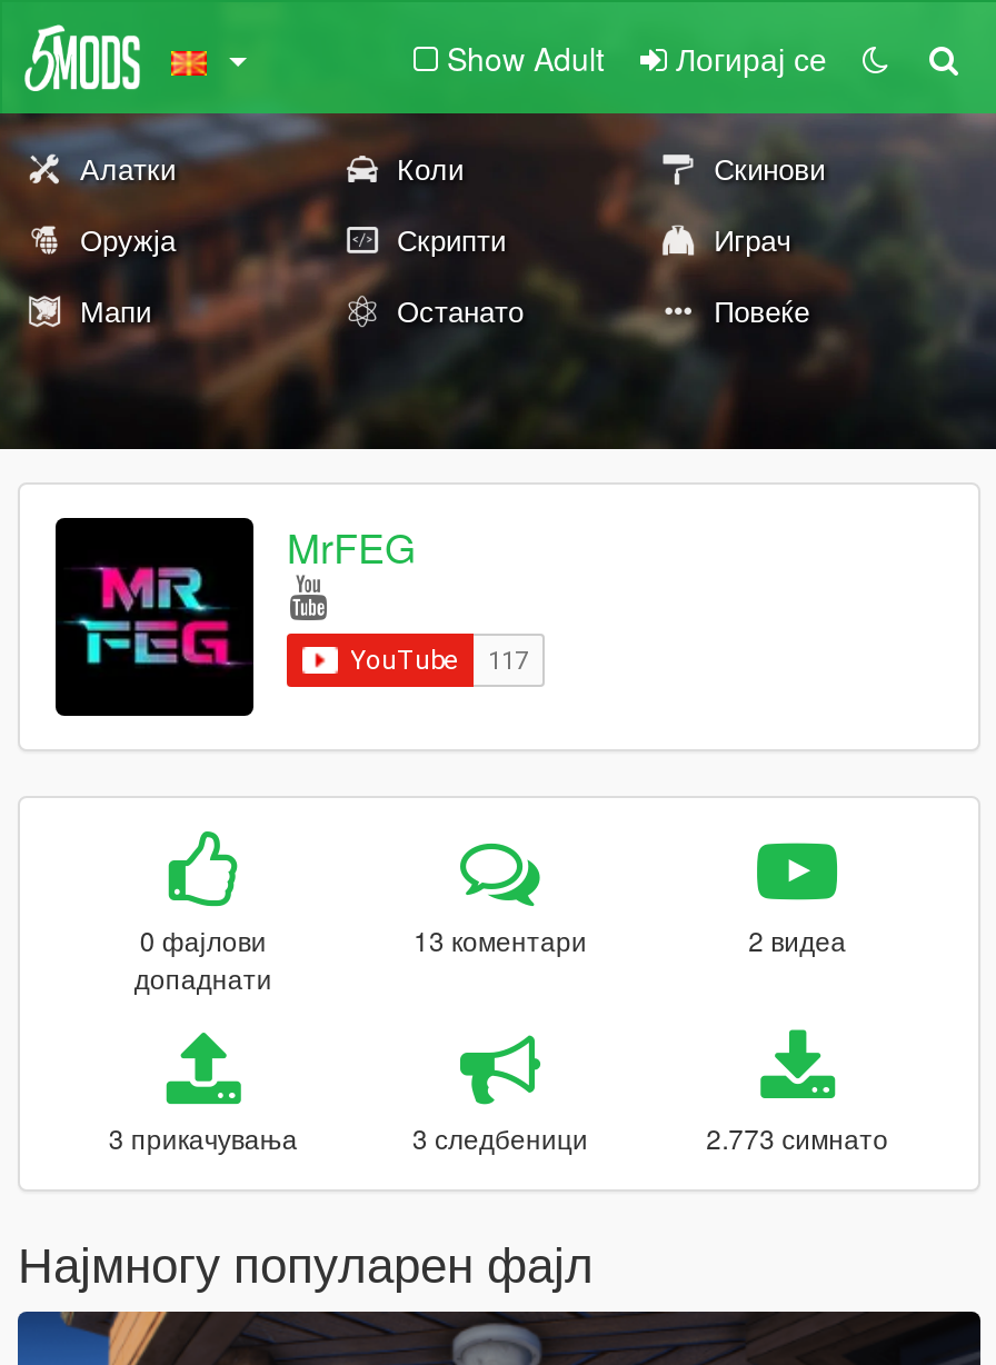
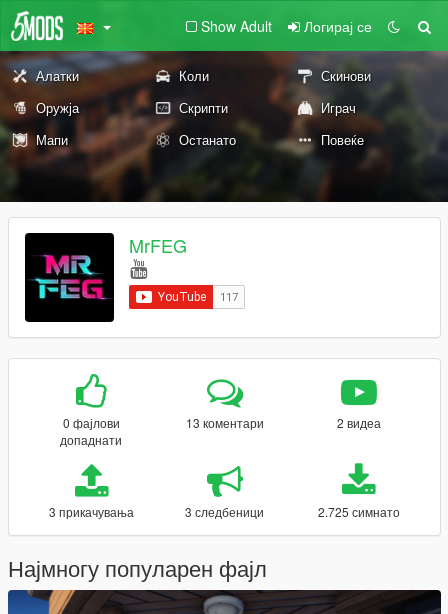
- 2.773 симнато
+ 2.725 симнато
